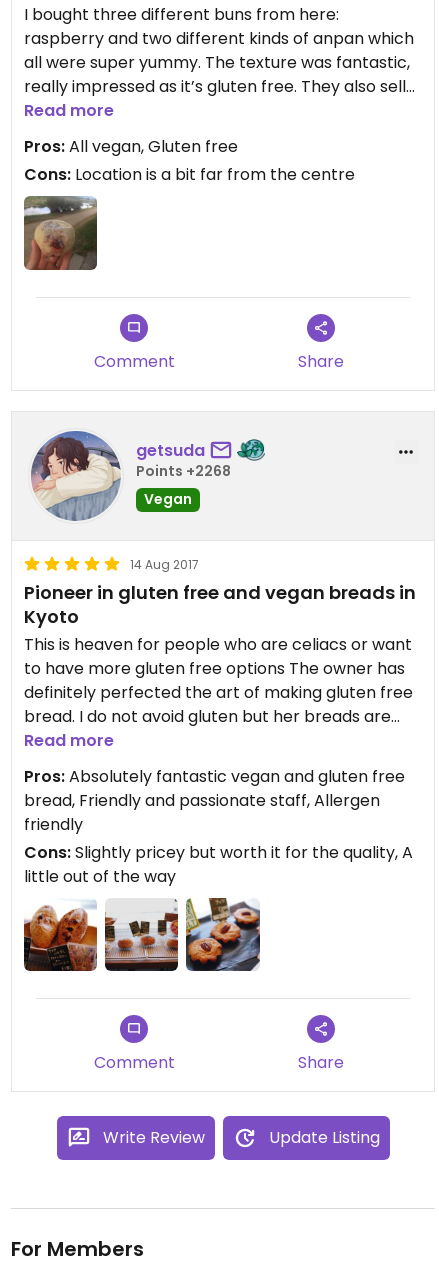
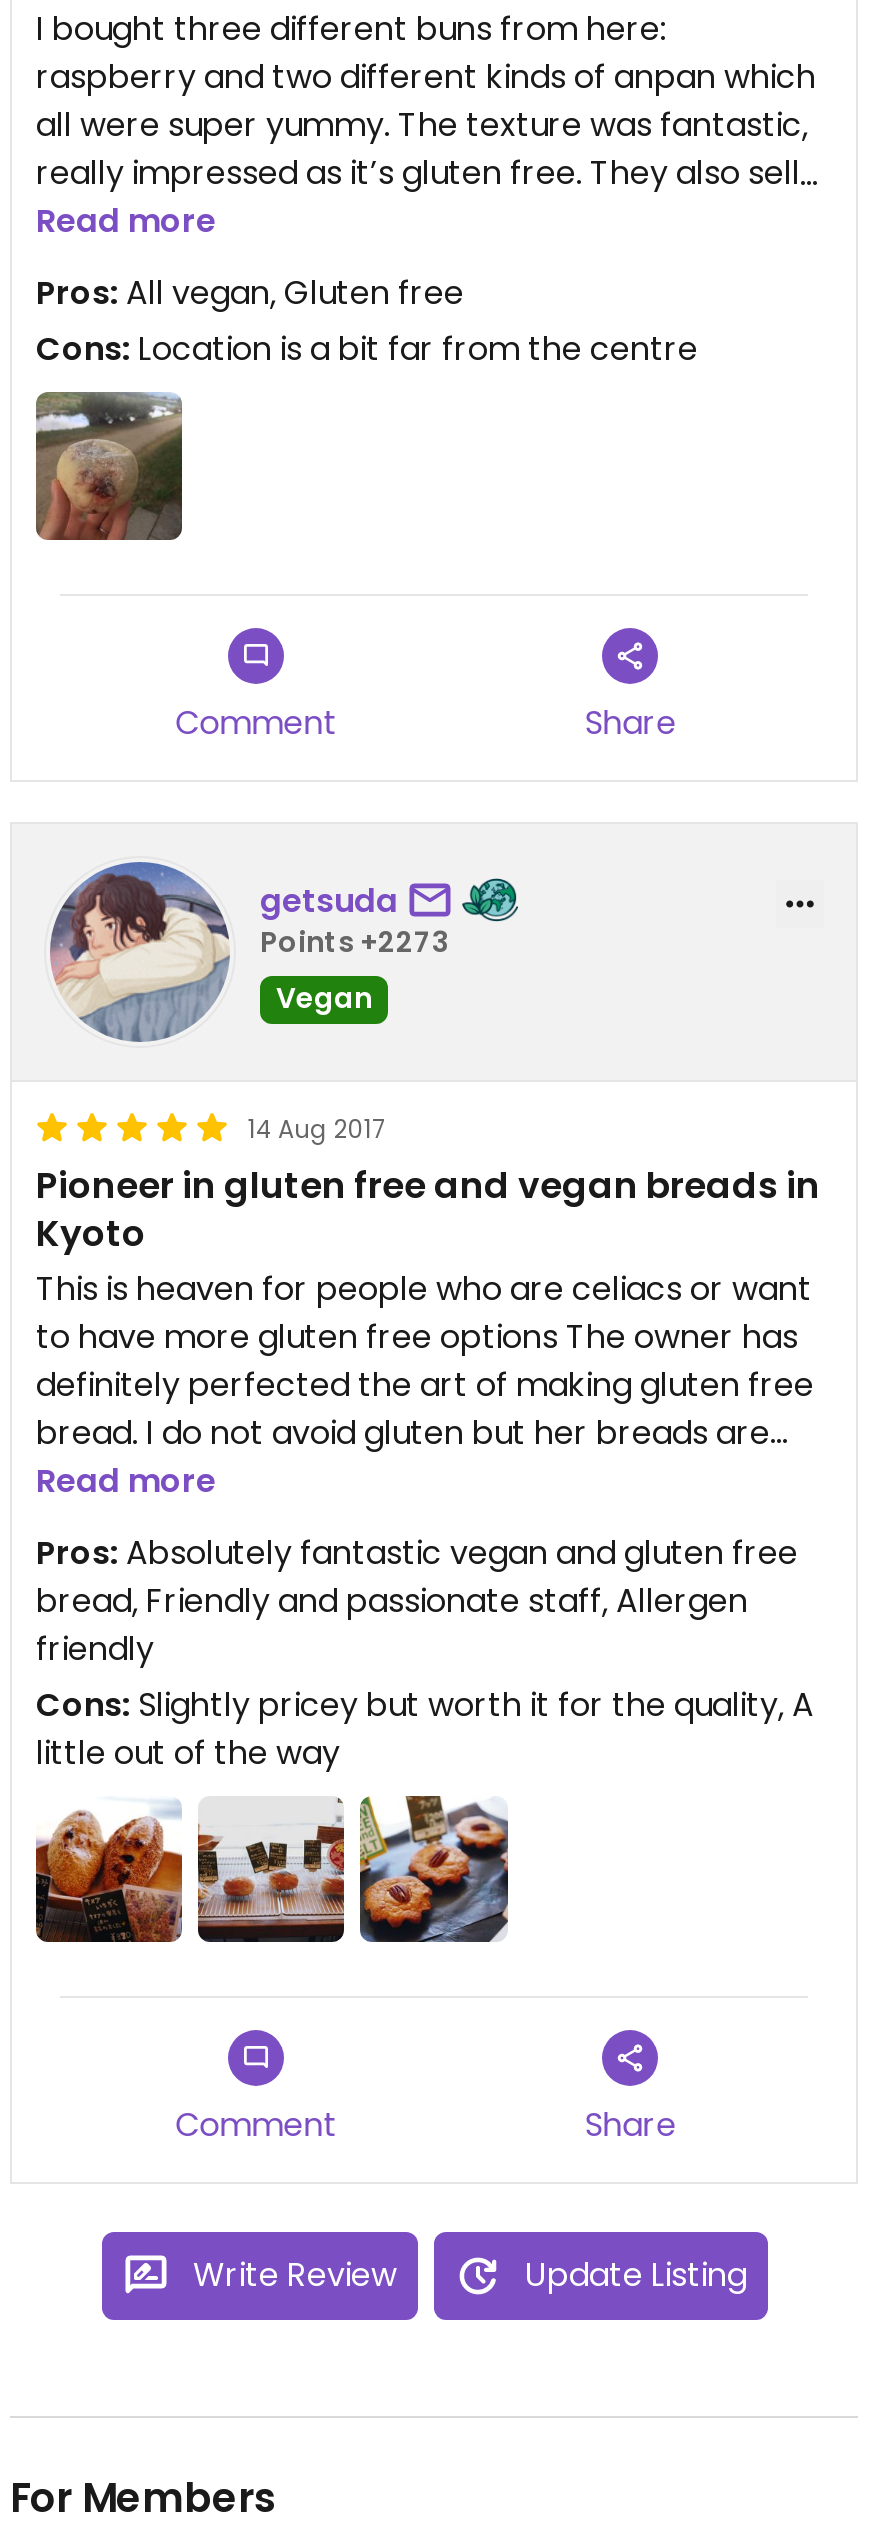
- Points +2268
+ Points +2273
